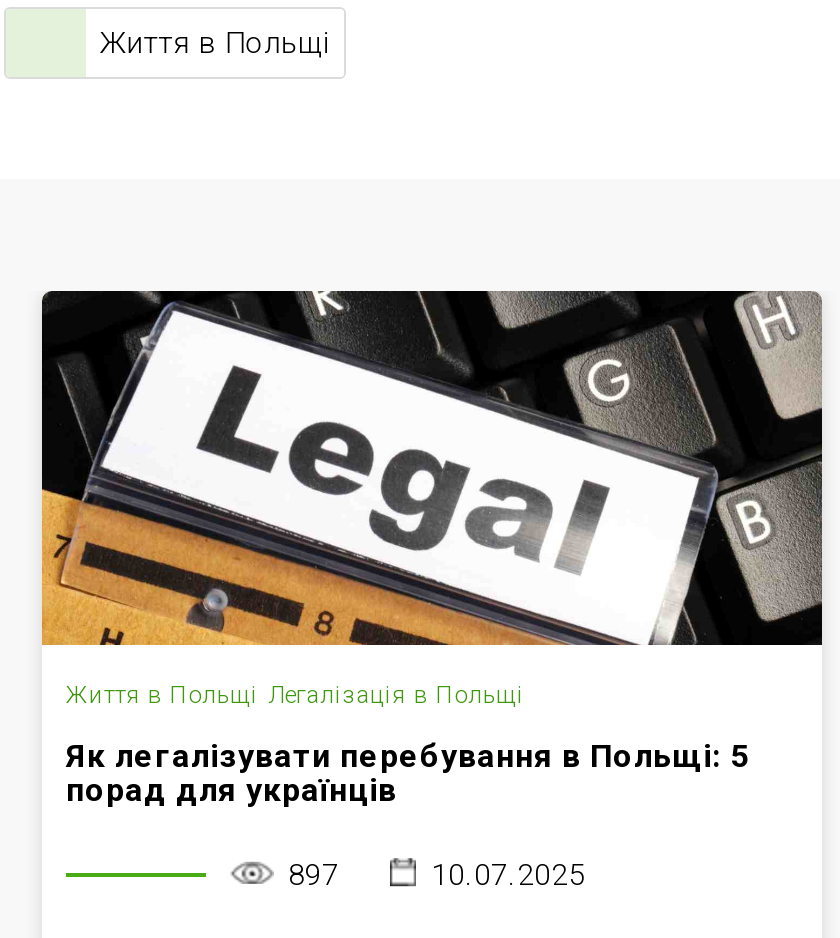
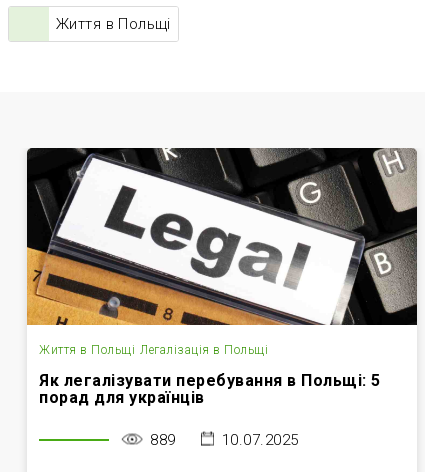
- 897
+ 889
